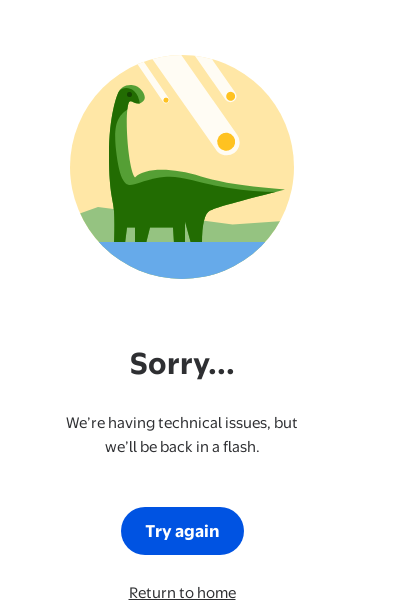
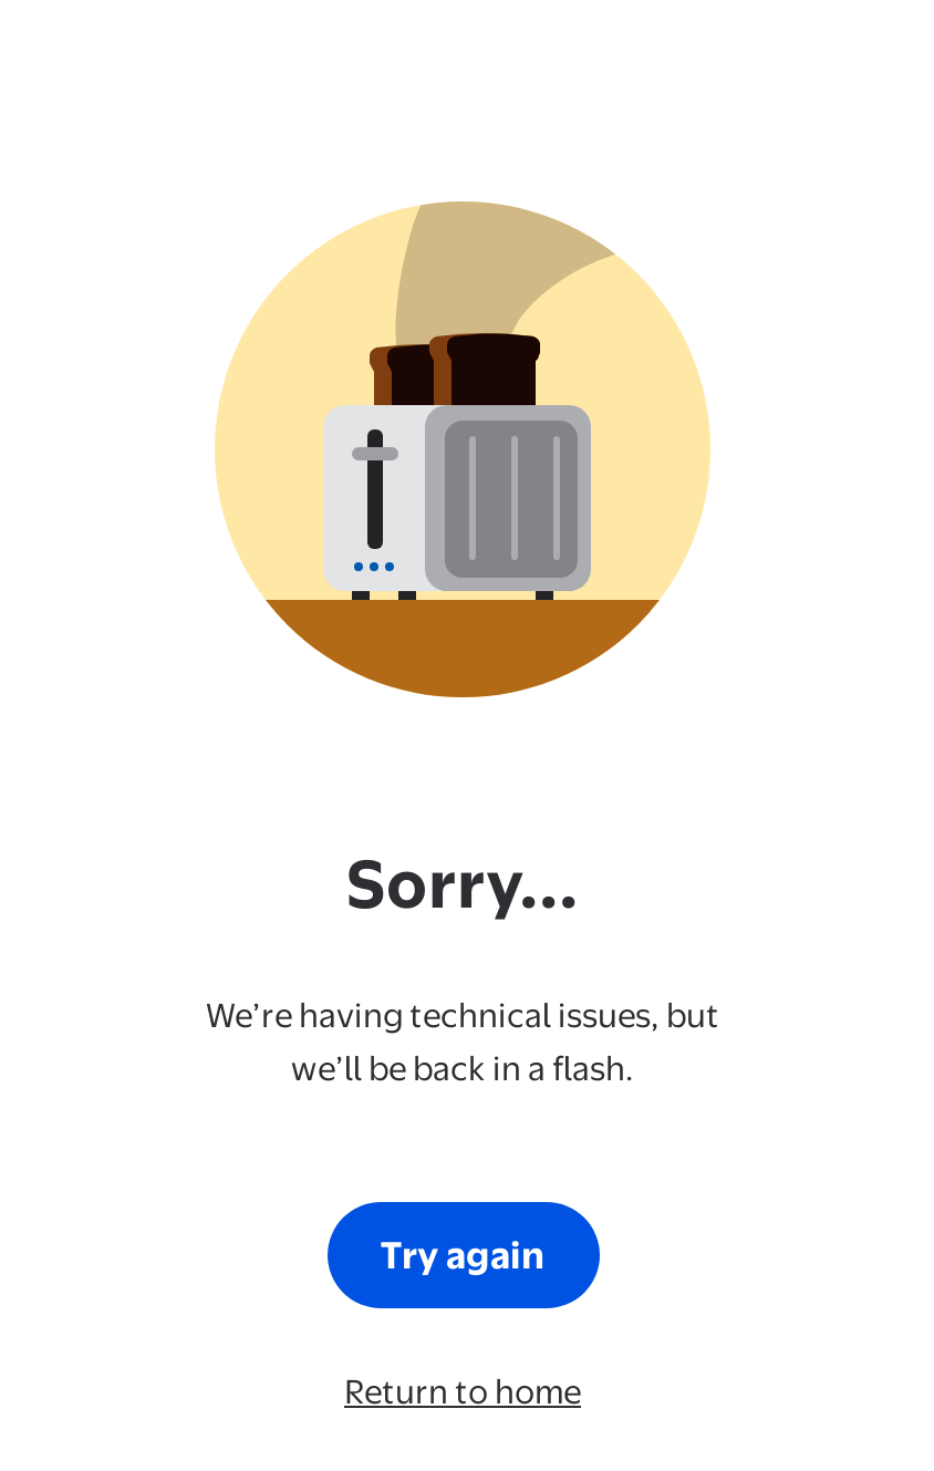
- [image]
+ [image]
